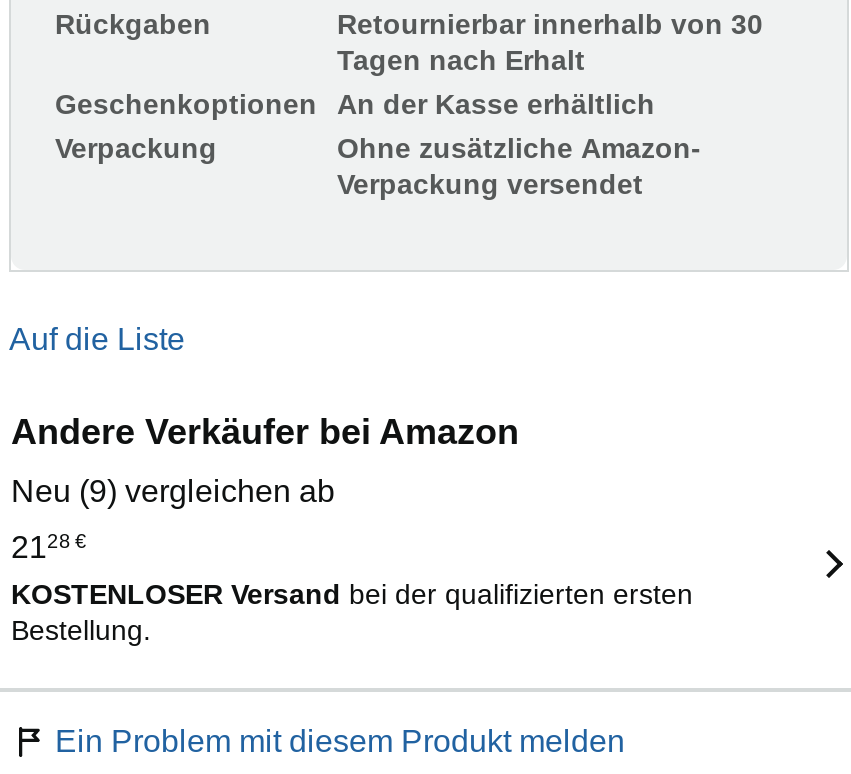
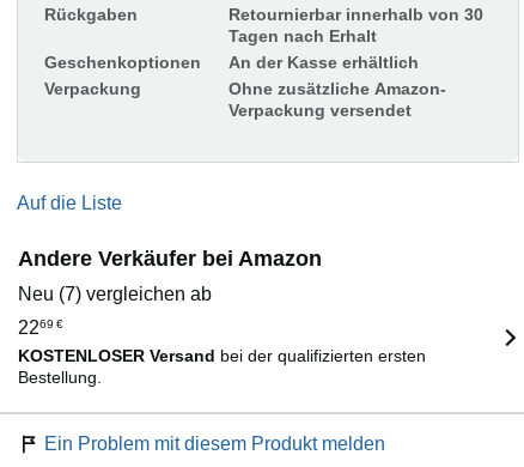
- Neu (9) vergleichen ab
+ Neu (7) vergleichen ab

- 2128 €
+ 2269 €
